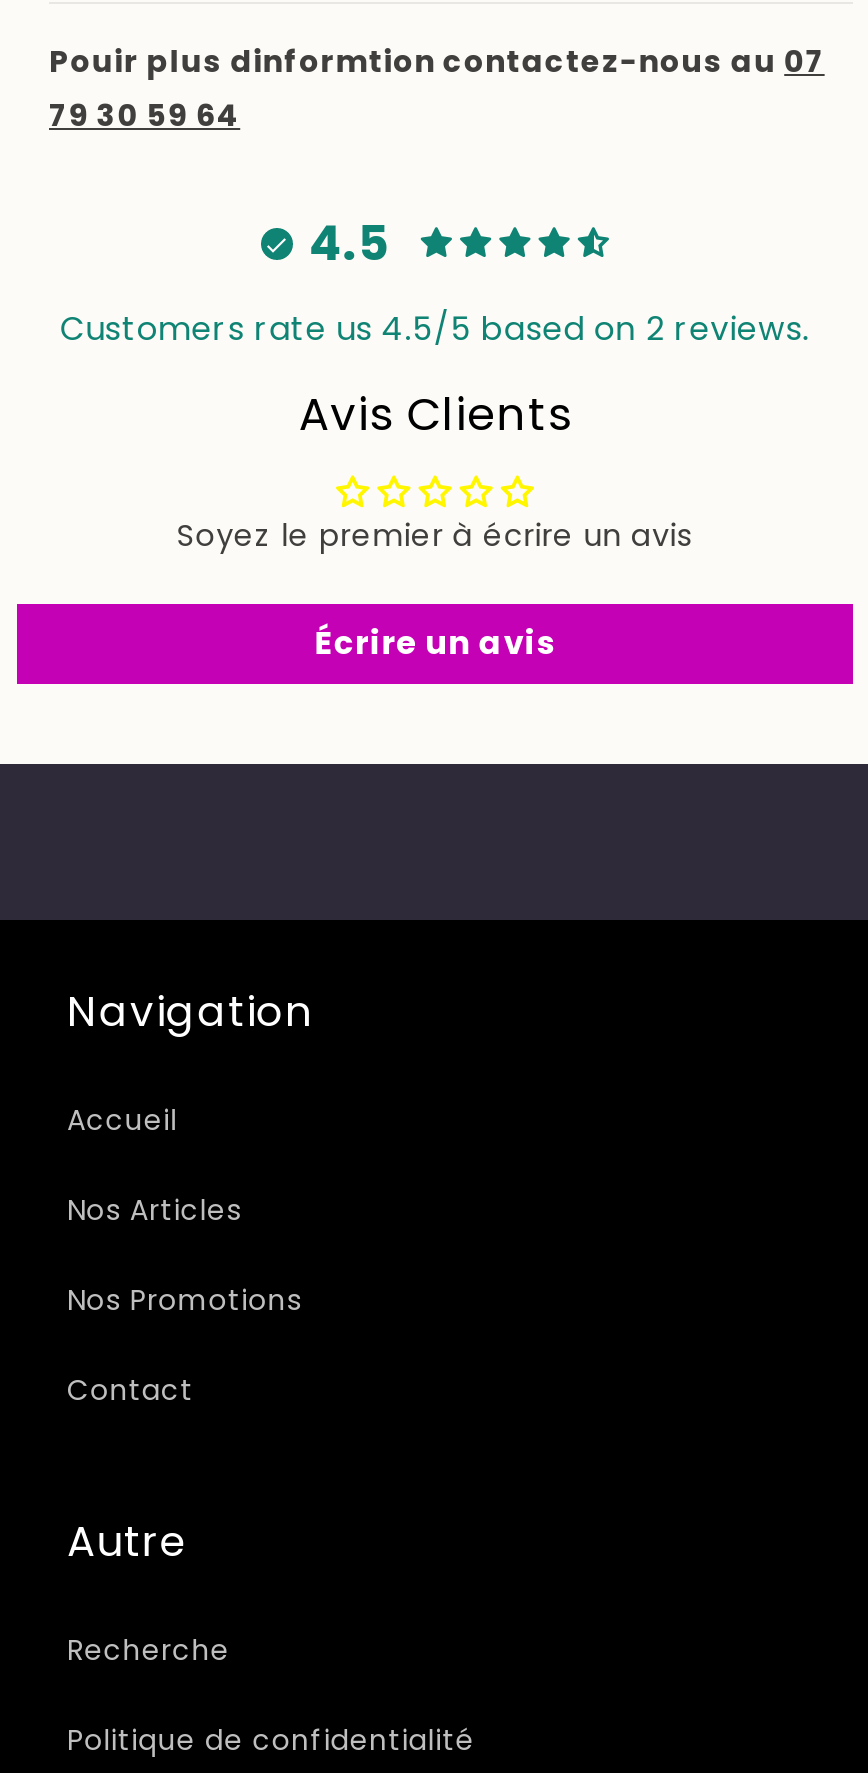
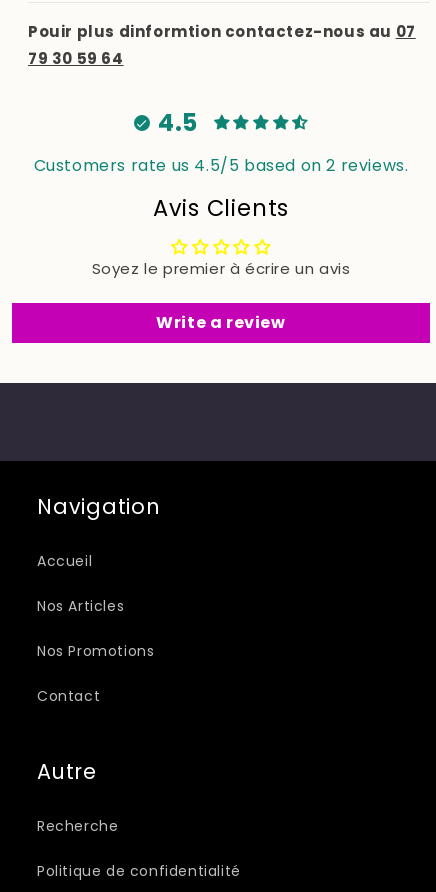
- Écrire un avis
+ Write a review
